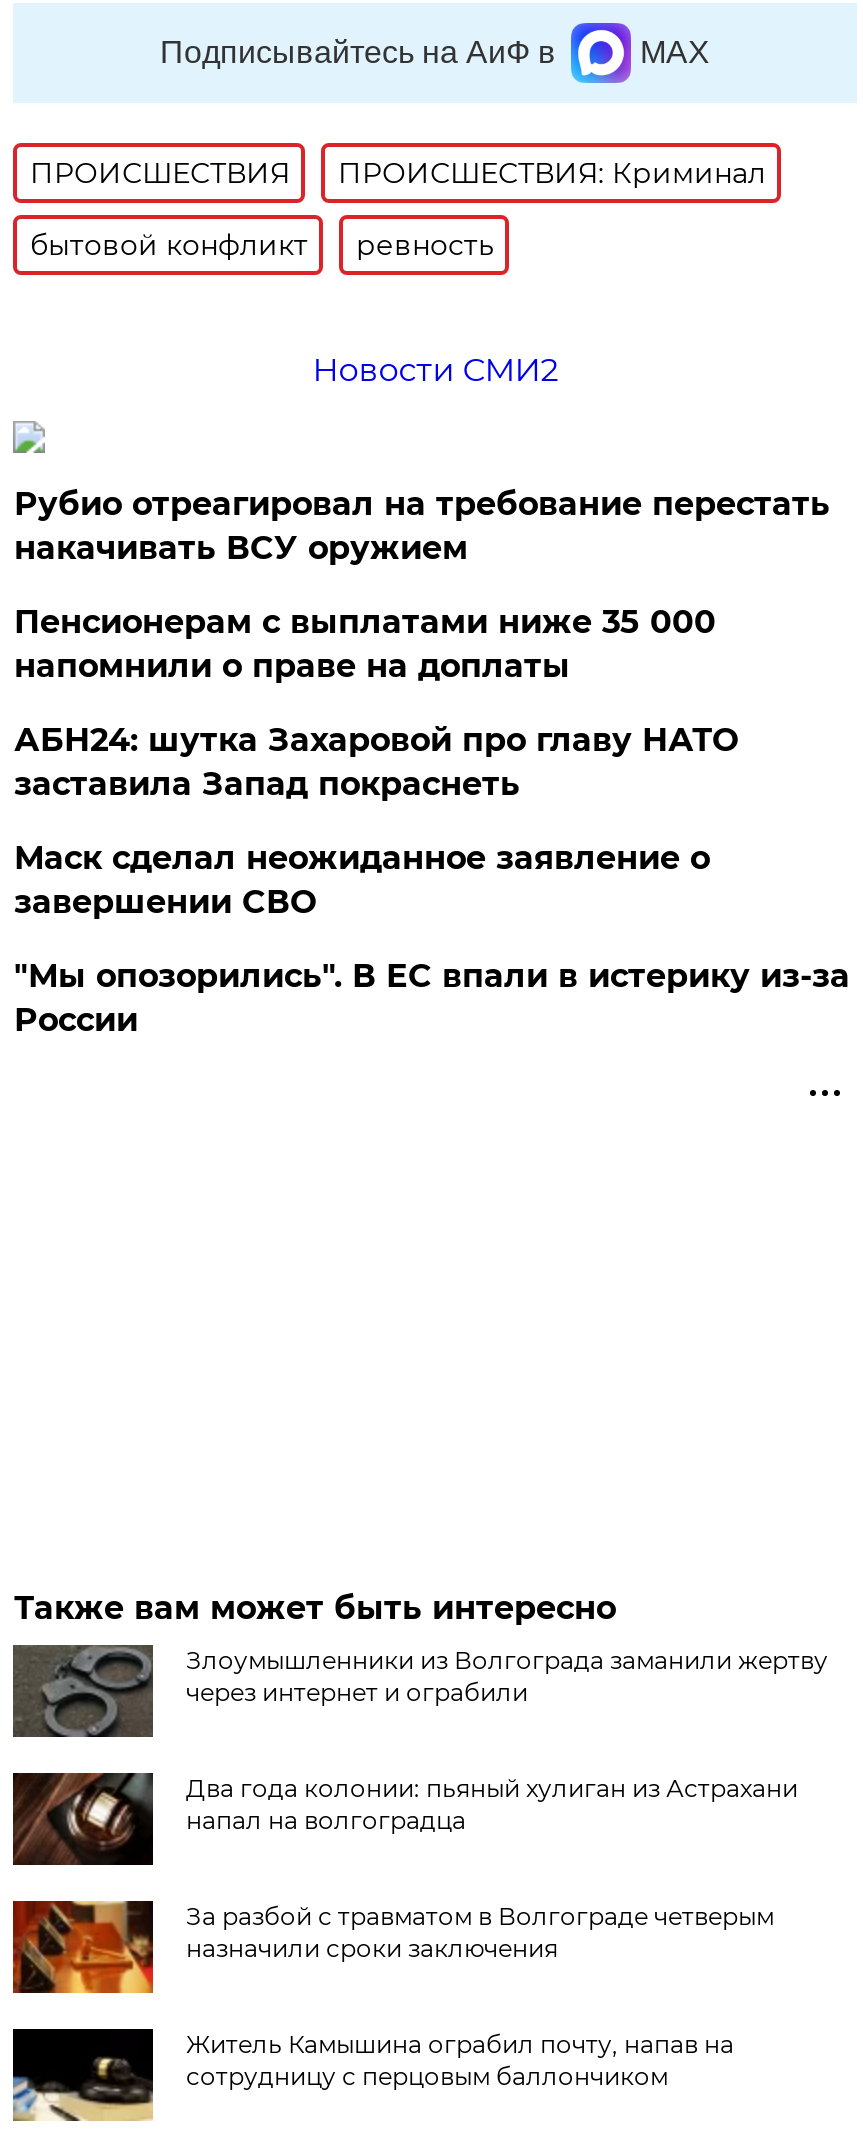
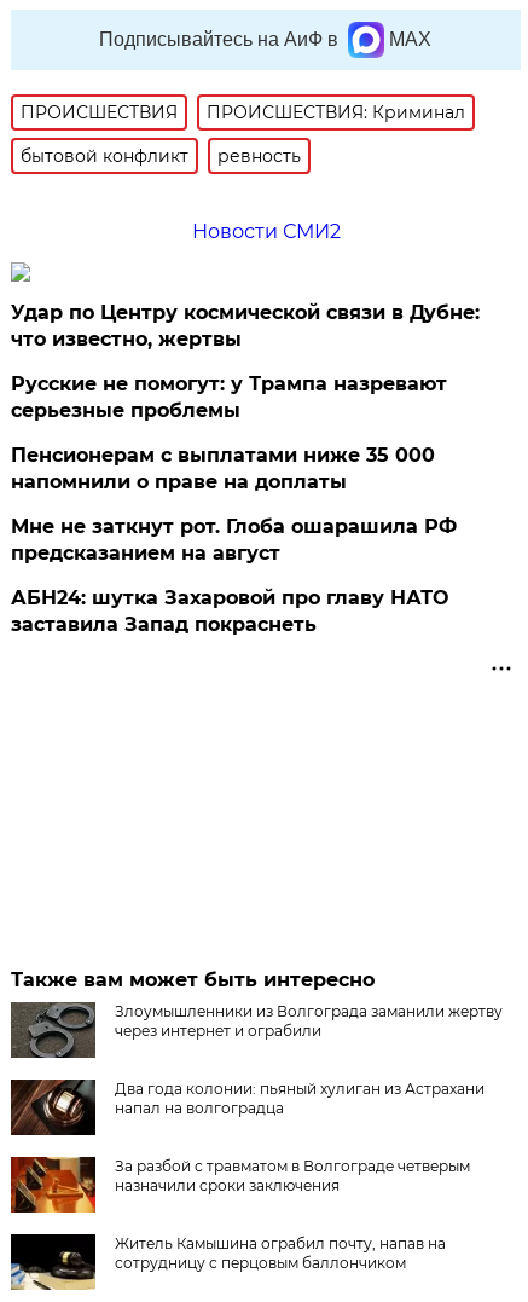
- Рубио отреагировал на требование перестать
- накачивать ВСУ оружием
+ Удар по Центру космической связи в Дубне:
+ что известно, жертвы
+ Русские не помогут: у Трампа назревают
+ серьезные проблемы

moved down: Пенсионерам с выплатами ниже 35 000 | напомнили о праве на доплаты

+ Мне не заткнут рот. Глоба ошарашила РФ
+ предсказанием на август

moved down: АБН24: шутка Захаровой про главу НАТО | заставила Запад покраснеть

- Маск сделал неожиданное заявление о
- завершении СВО
- "Мы опозорились". В ЕС впали в истерику из-за
- России
